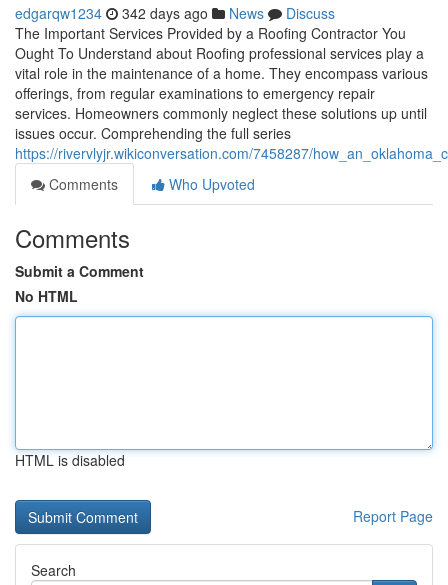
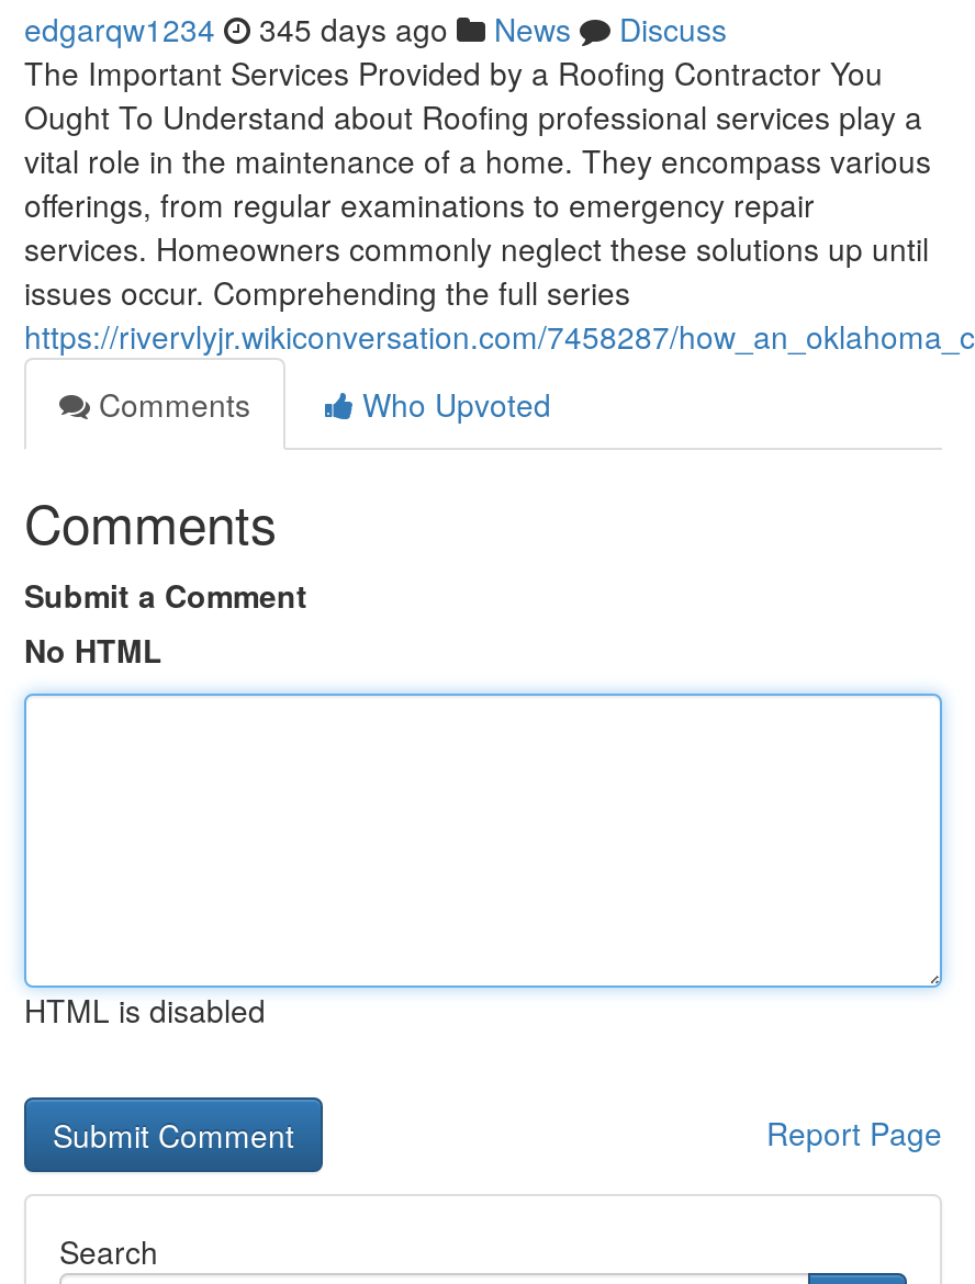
- edgarqw1234 342 days ago News Discuss
+ edgarqw1234 345 days ago News Discuss
